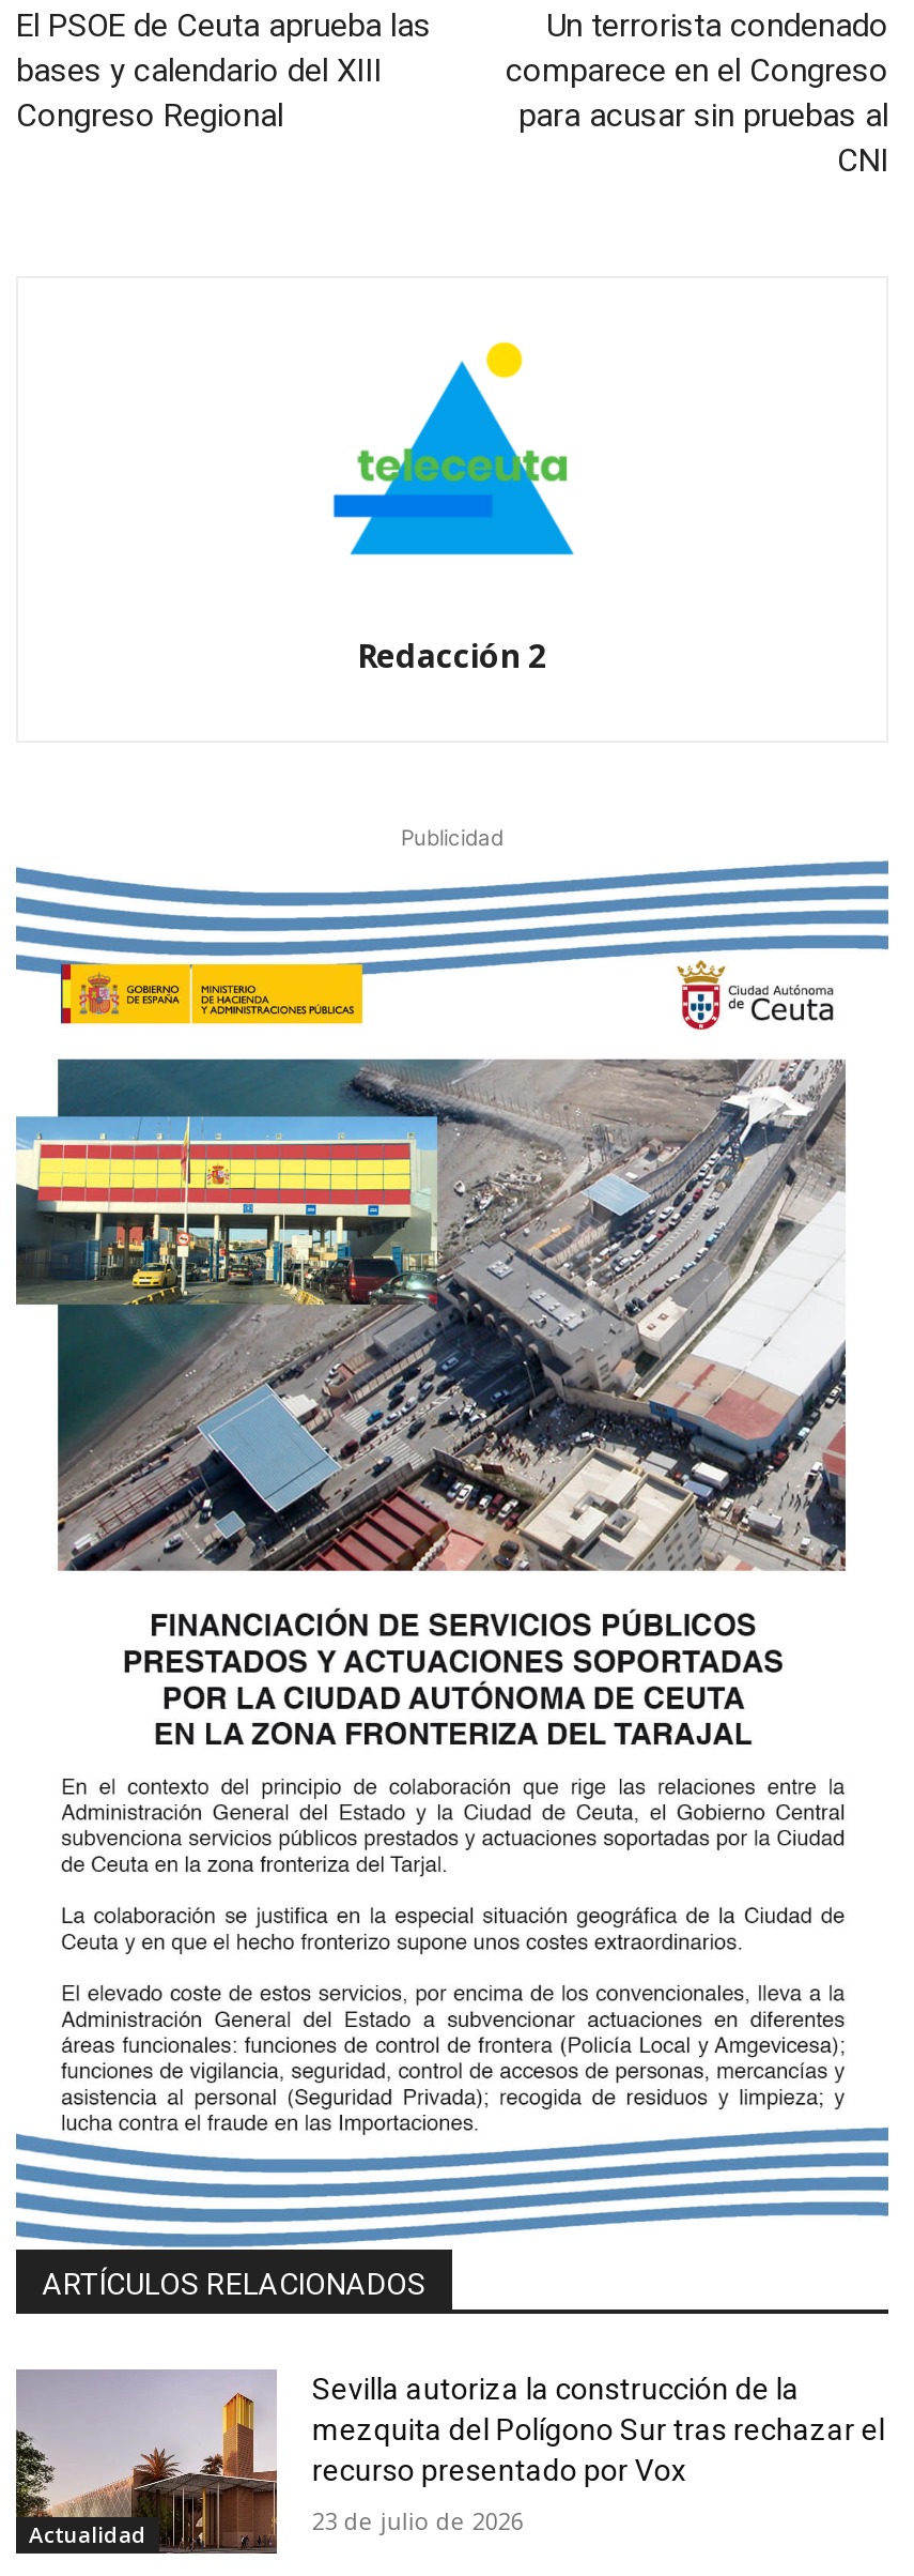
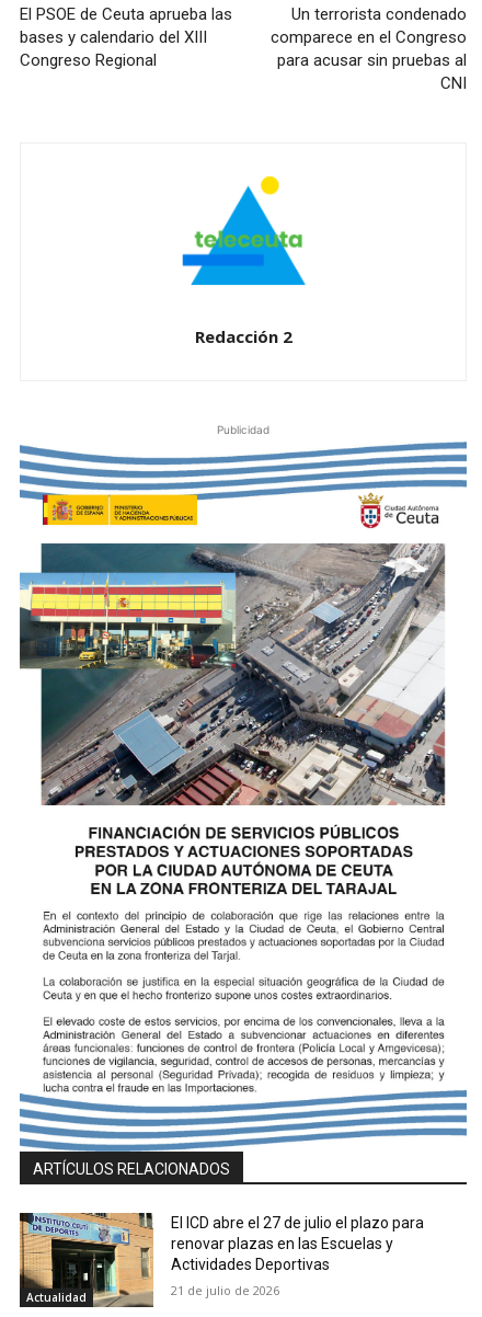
- [image]
- Sevilla autoriza la construcción de la
- mezquita del Polígono Sur tras rechazar el
- recurso presentado por Vox
+ [image]
+ El ICD abre el 27 de julio el plazo para
+ renovar plazas en las Escuelas y
+ Actividades Deportivas

- 23 de julio de 2026
+ 21 de julio de 2026
